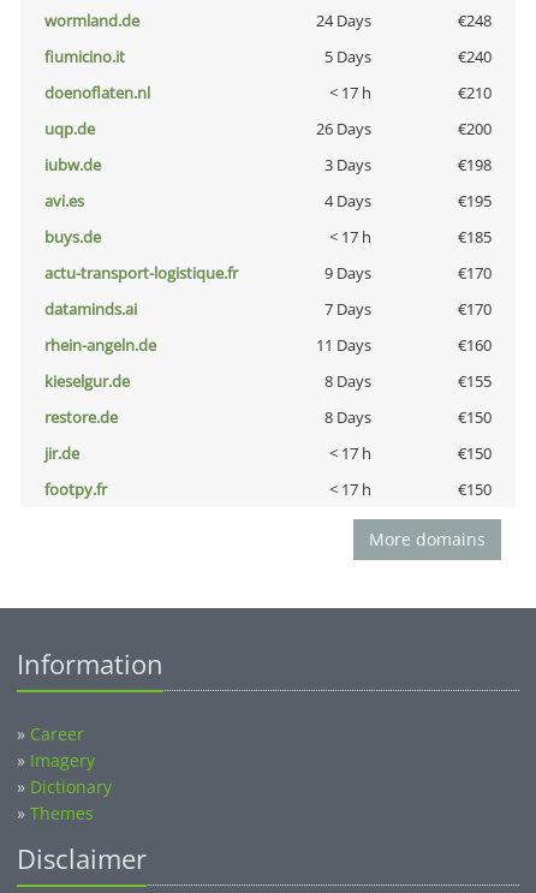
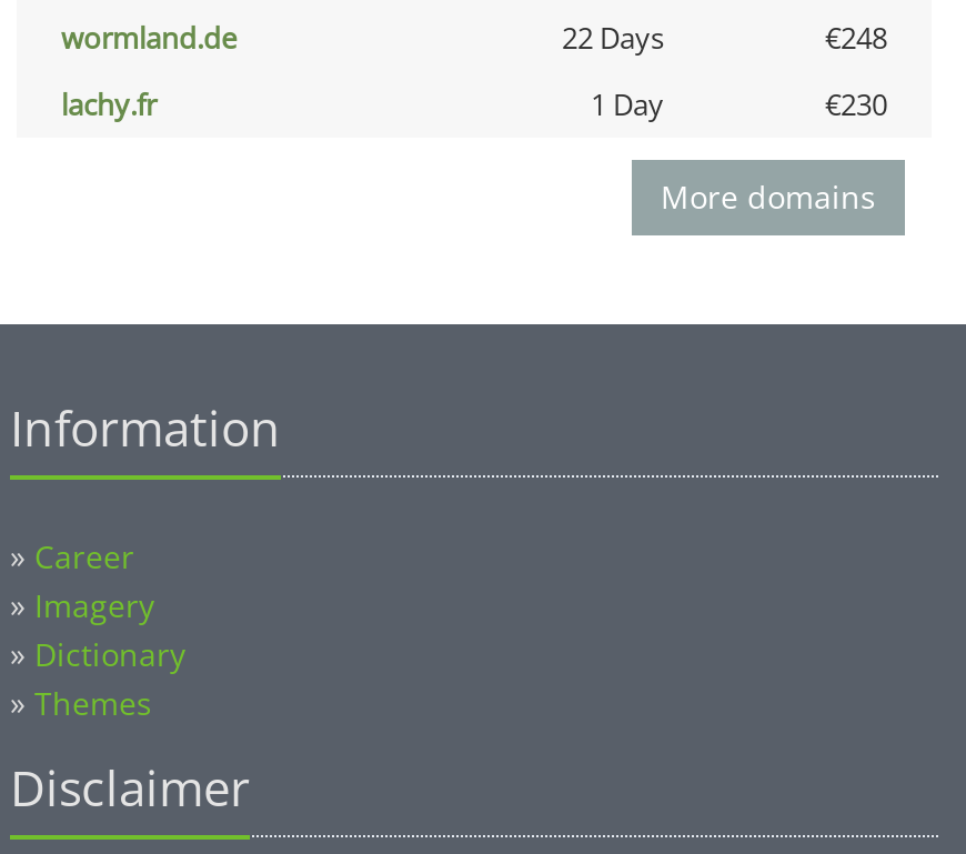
- 24 Days
+ 22 Days

- fiumicino.it
- 5 Days
- €240
- doenoflaten.nl
- < 17 h
- €210
- uqp.de
- 26 Days
- €200
- iubw.de
- 3 Days
- €198
- avi.es
- 4 Days
- €195
- buys.de
- < 17 h
- €185
- actu-transport-logistique.fr
- 9 Days
- €170
- dataminds.ai
- 7 Days
- €170
- rhein-angeln.de
- 11 Days
- €160
- kieselgur.de
- 8 Days
- €155
- restore.de
- 8 Days
- €150
- jir.de
- < 17 h
- €150
- footpy.fr
- < 17 h
- €150
+ lachy.fr
+ 1 Day
+ €230
